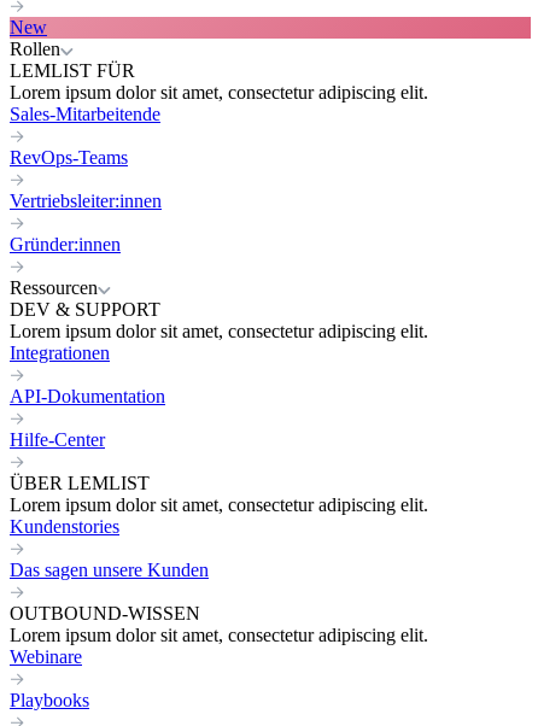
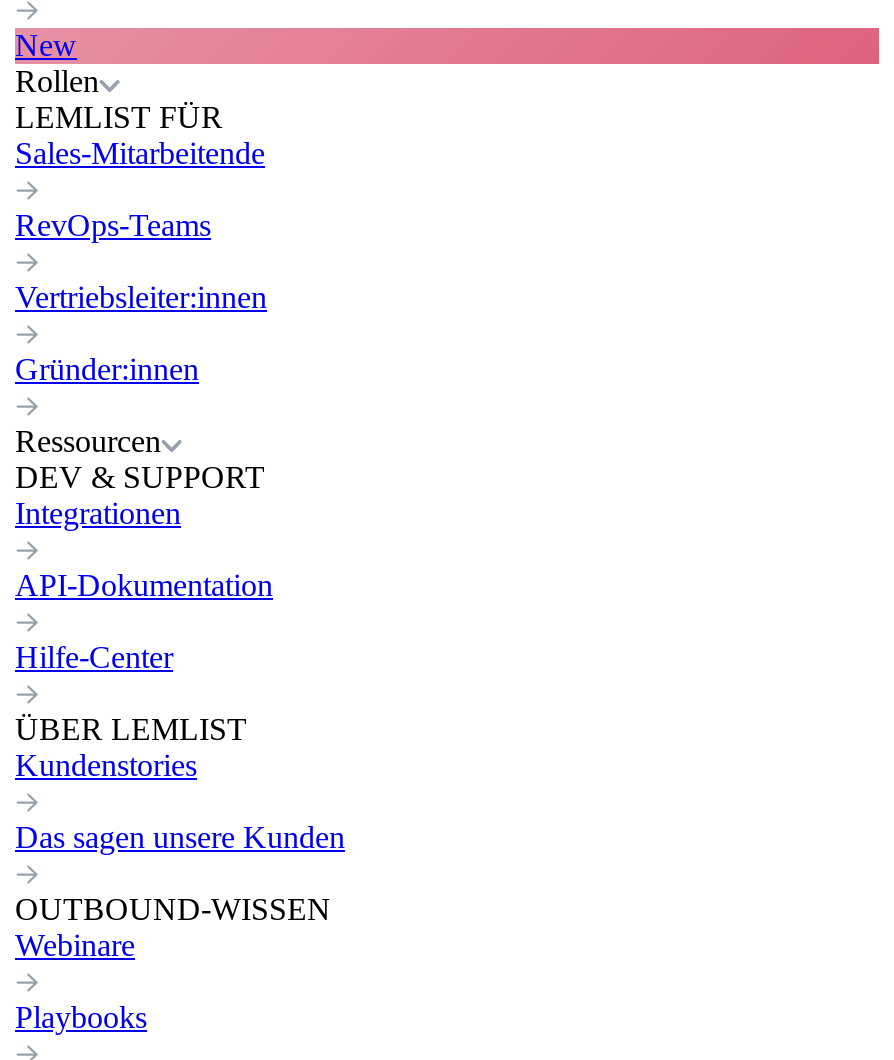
- Lorem ipsum dolor sit amet, consectetur adipiscing elit.

- Lorem ipsum dolor sit amet, consectetur adipiscing elit.

- Lorem ipsum dolor sit amet, consectetur adipiscing elit.

- Lorem ipsum dolor sit amet, consectetur adipiscing elit.
